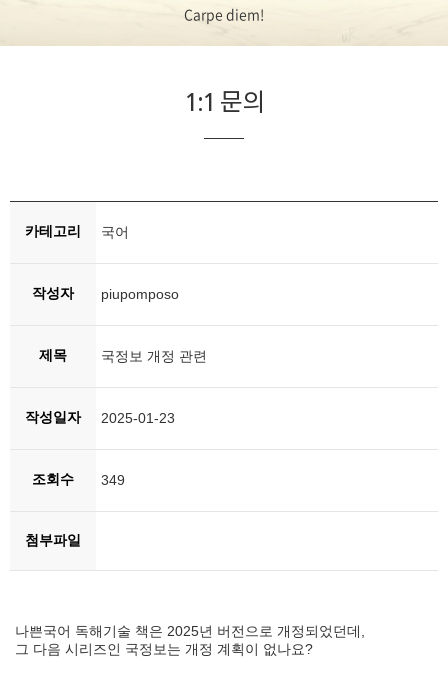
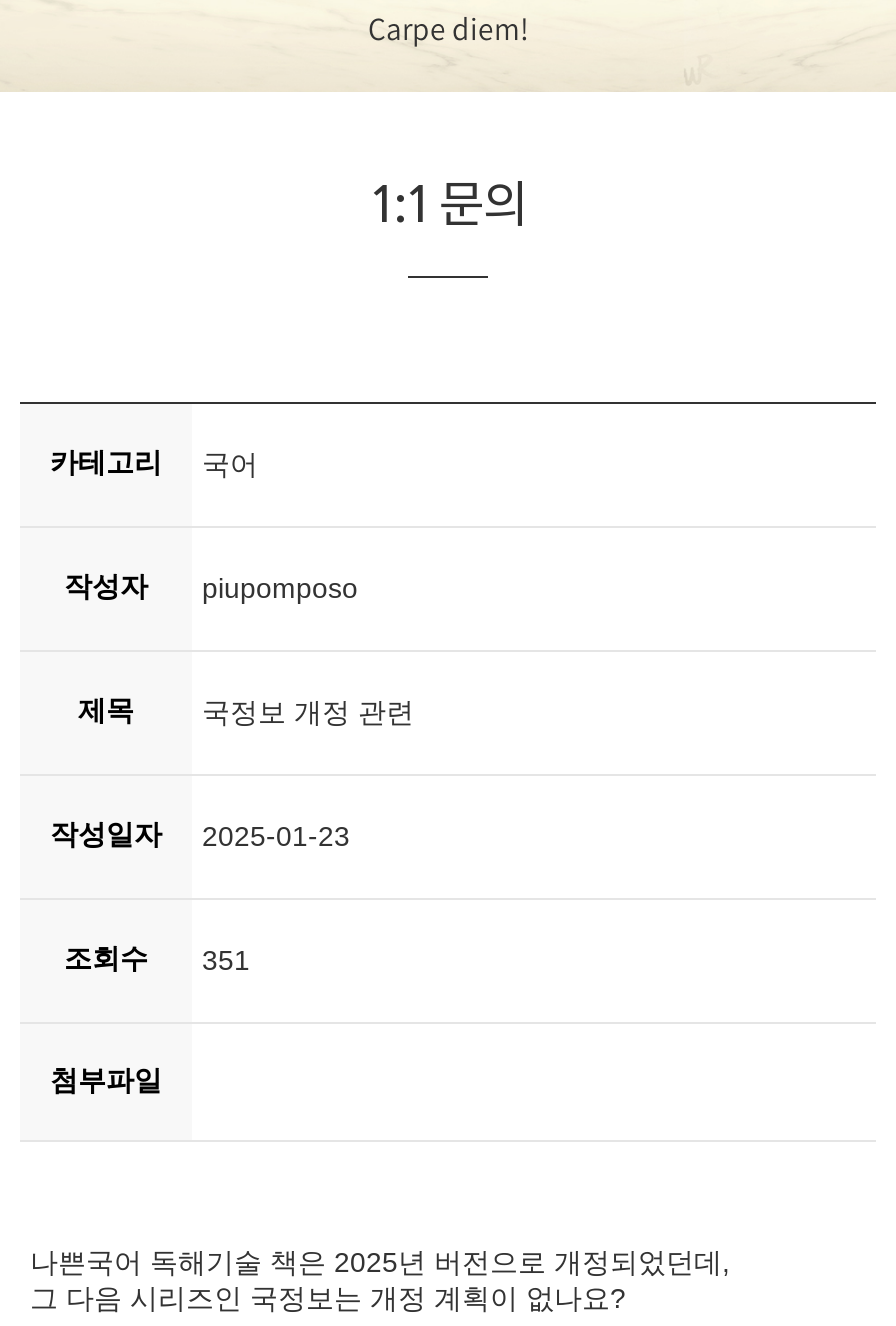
- 조회수 349
+ 조회수 351
